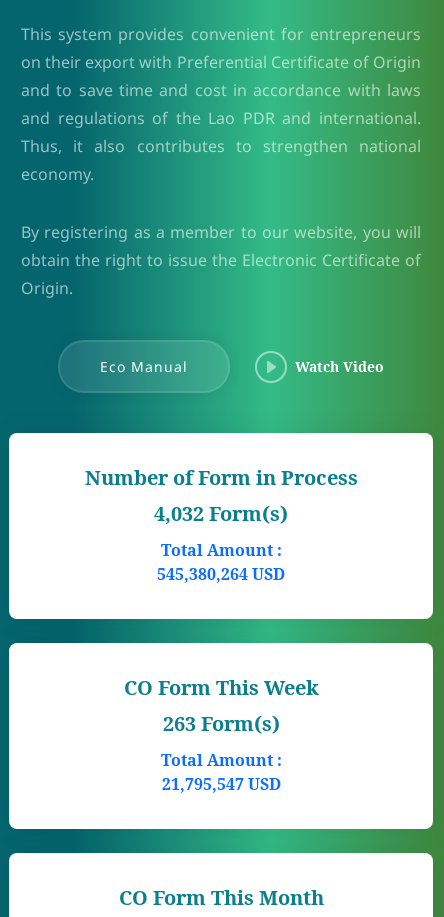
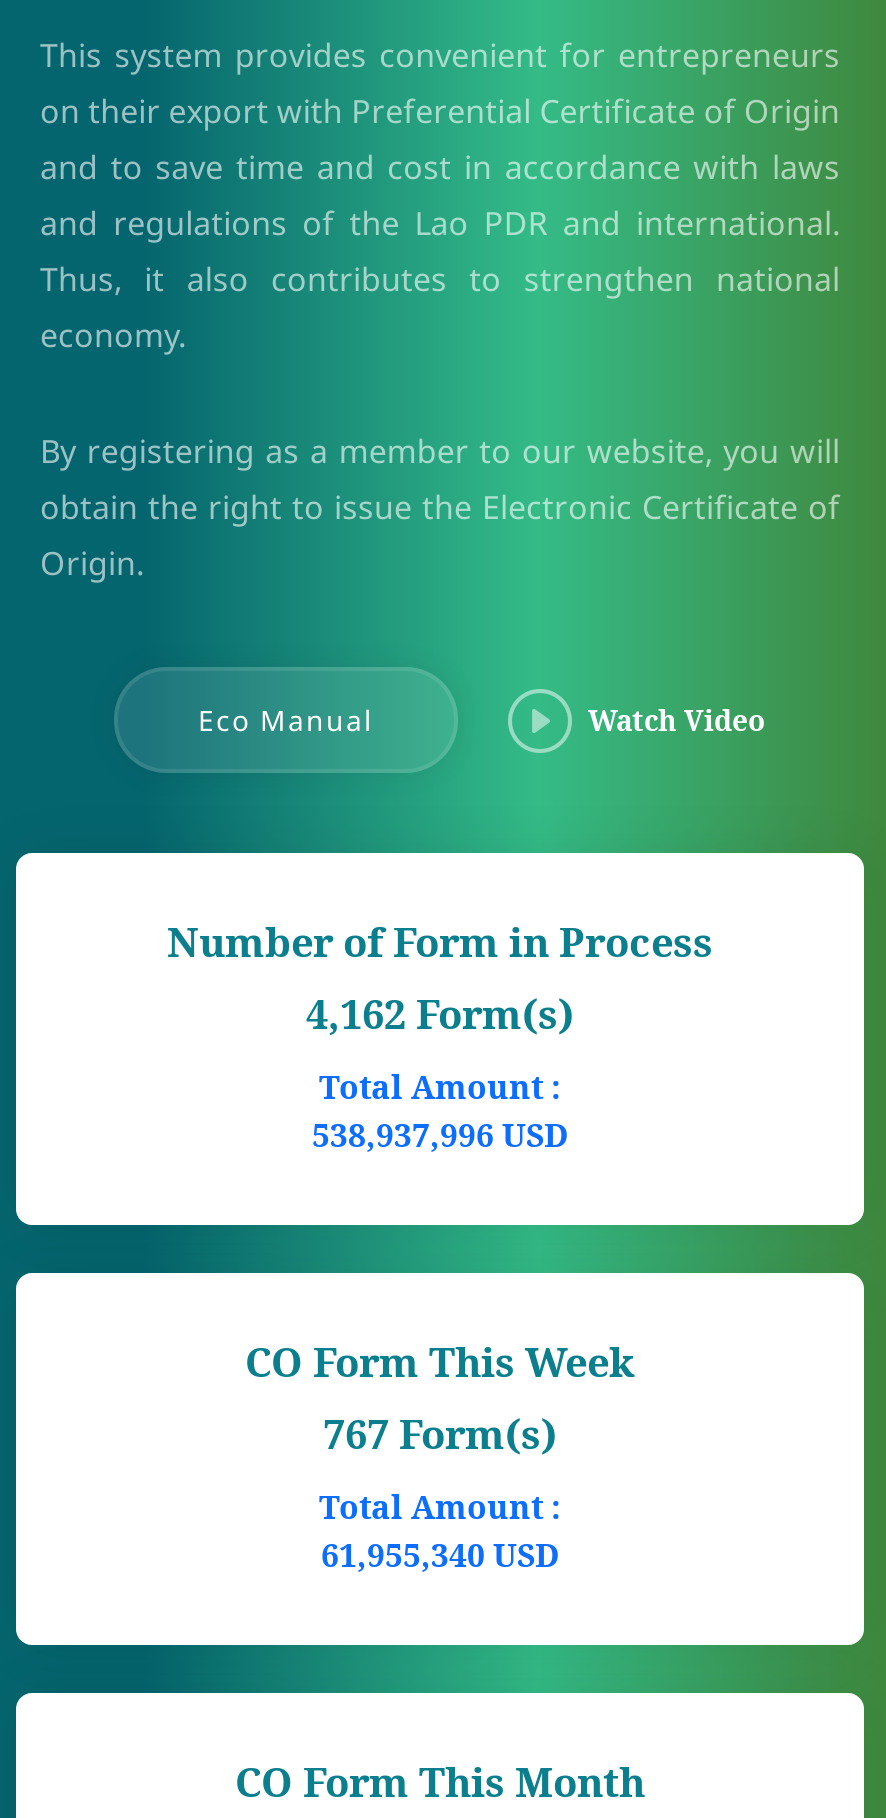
- 4,032 Form(s)
+ 4,162 Form(s)

- 545,380,264 USD
+ 538,937,996 USD

- 263 Form(s)
+ 767 Form(s)

- 21,795,547 USD
+ 61,955,340 USD
